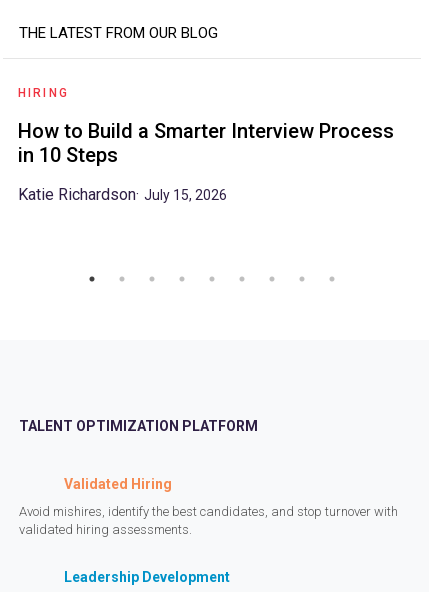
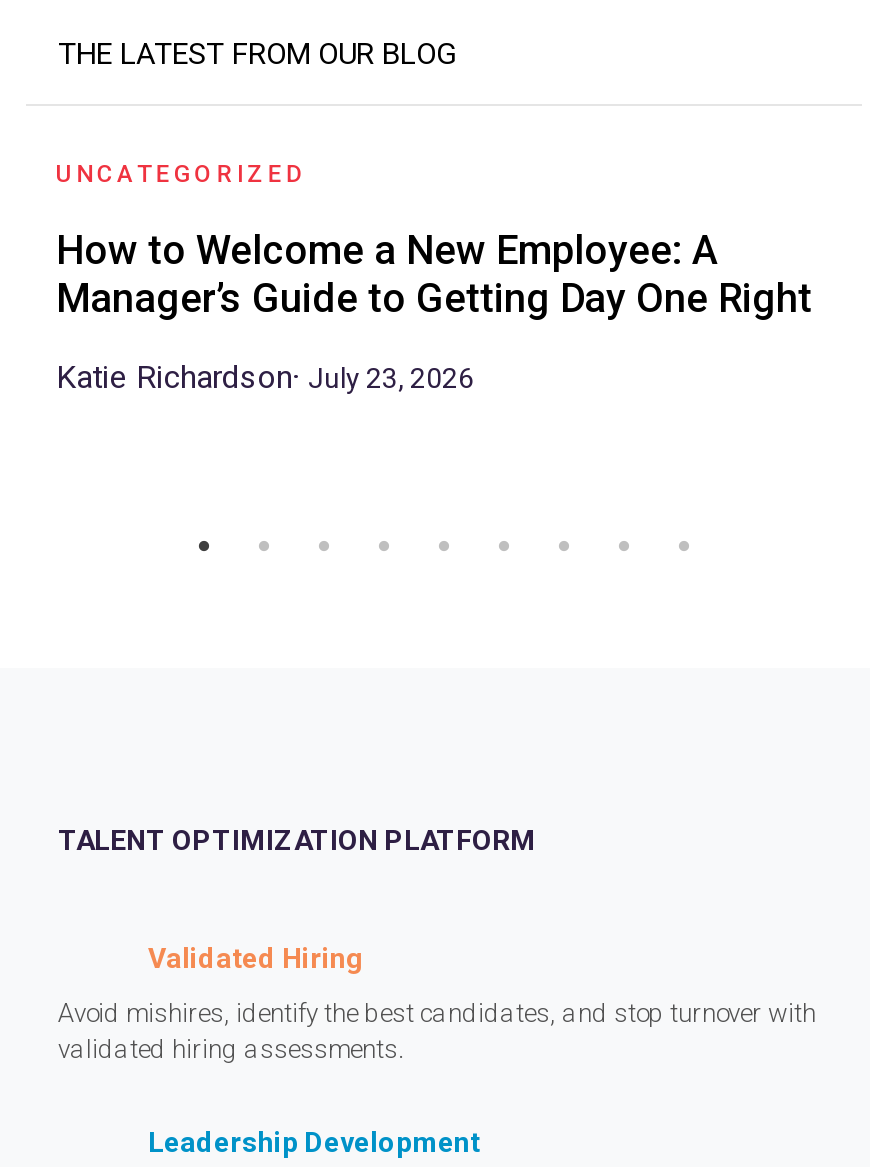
- HIRING
+ UNCATEGORIZED

- How to Build a Smarter Interview Process
- in 10 Steps
+ How to Welcome a New Employee: A
+ Manager’s Guide to Getting Day One Right

- Katie Richardson · July 15, 2026
+ Katie Richardson · July 23, 2026
